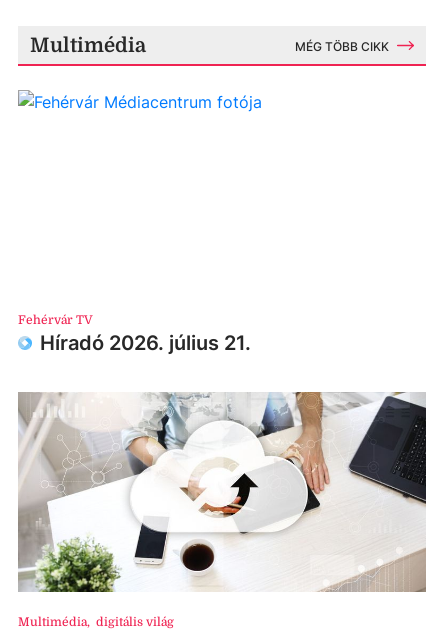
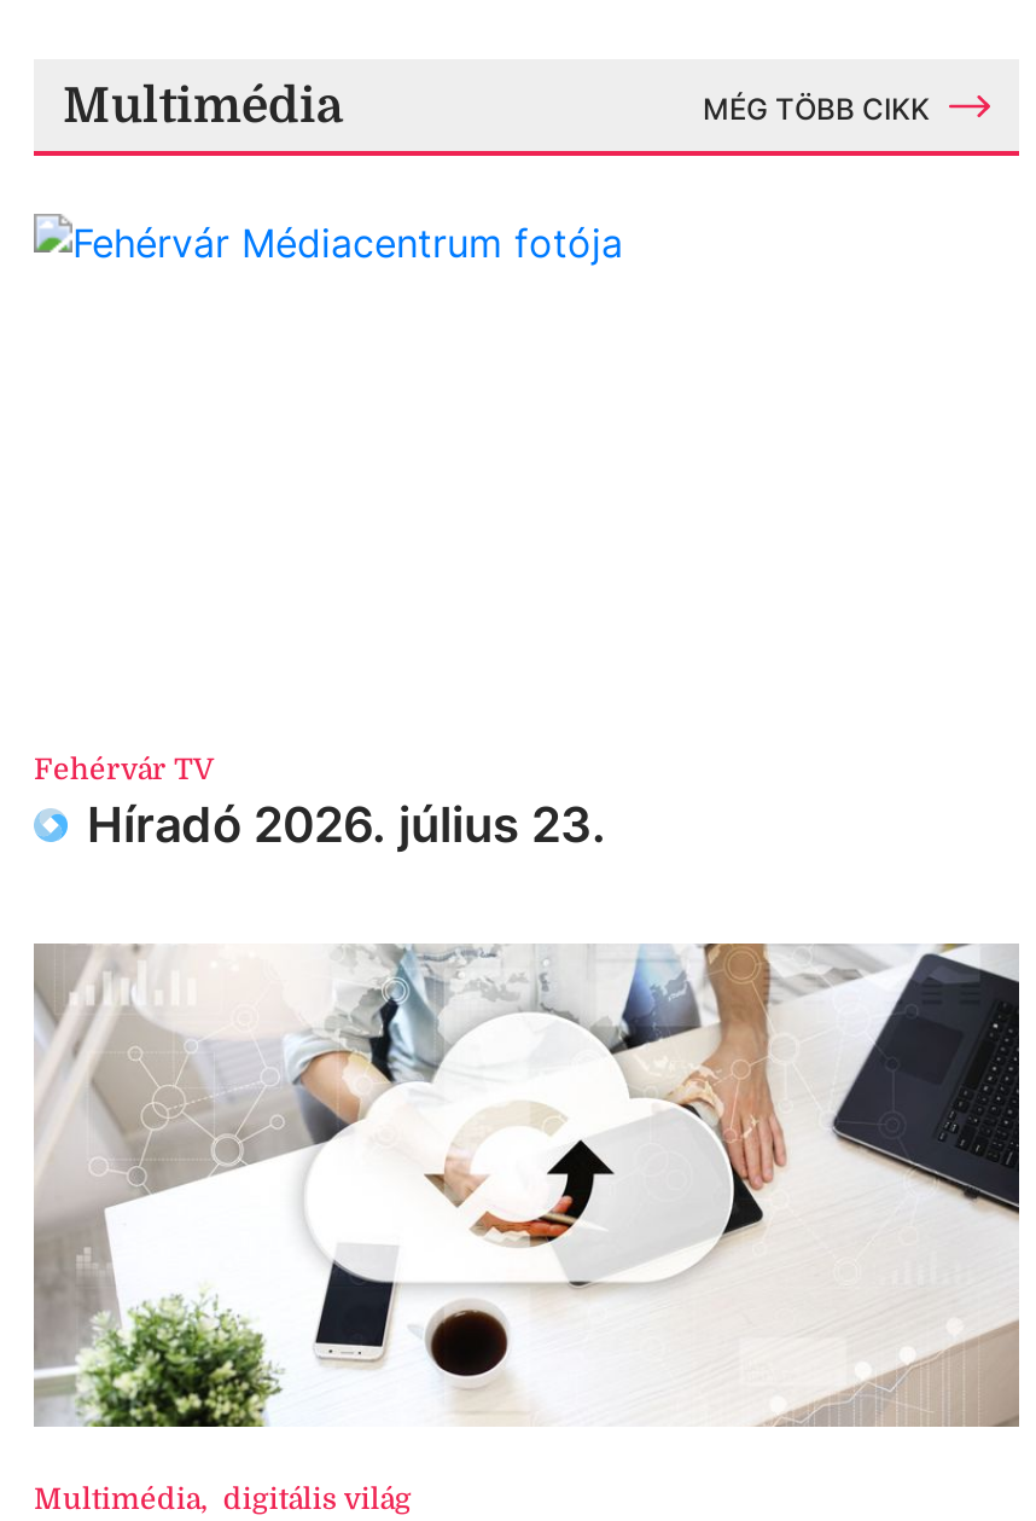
- Híradó 2026. július 21.
+ Híradó 2026. július 23.
